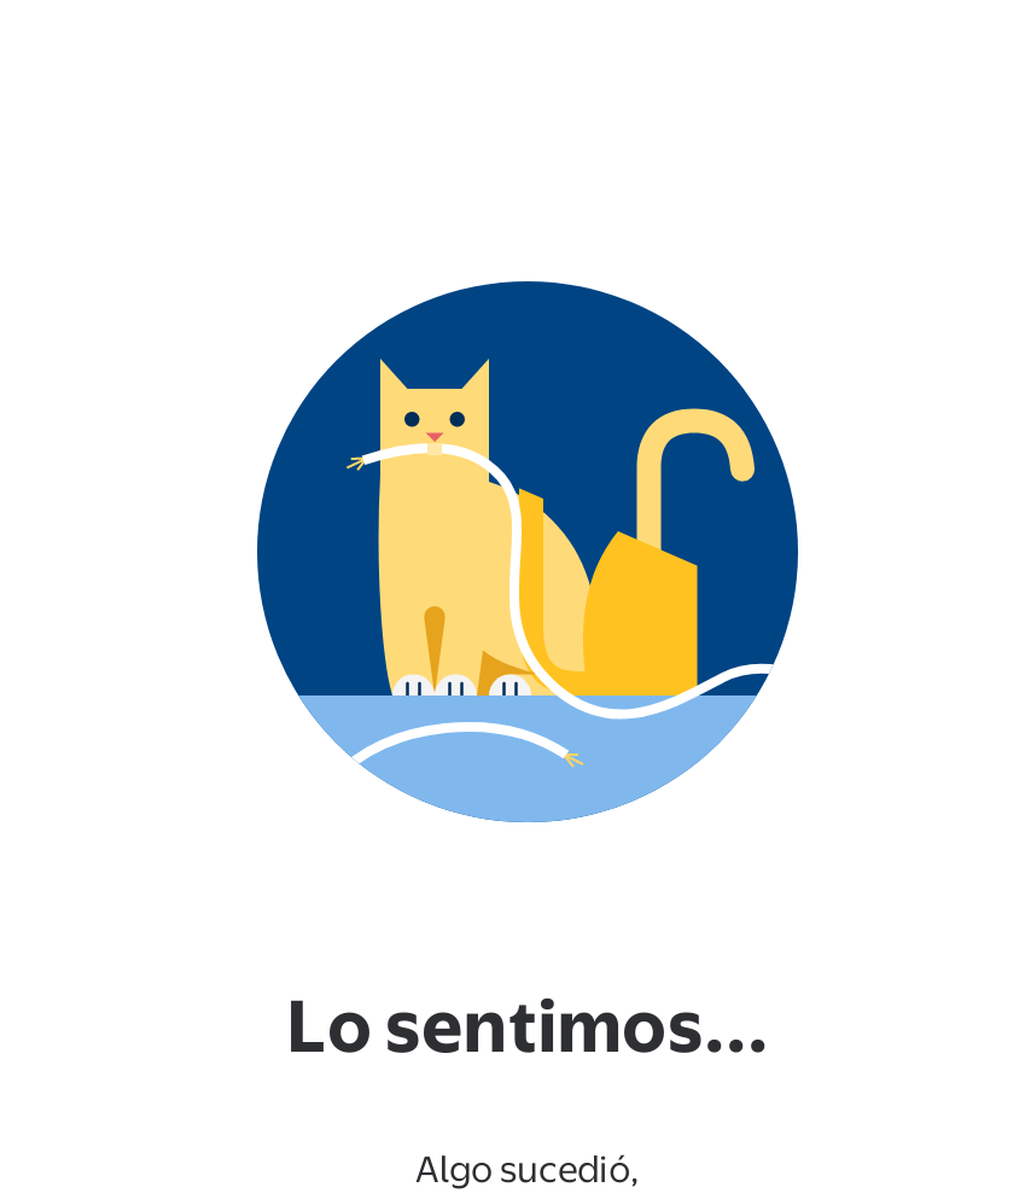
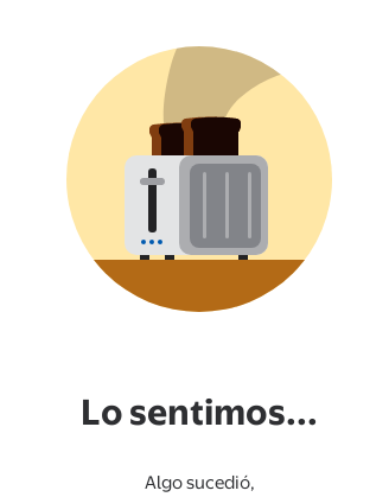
- [image]
+ [image]
